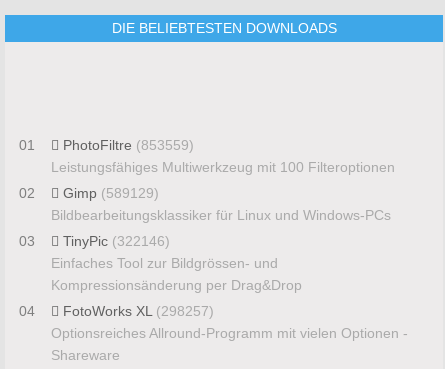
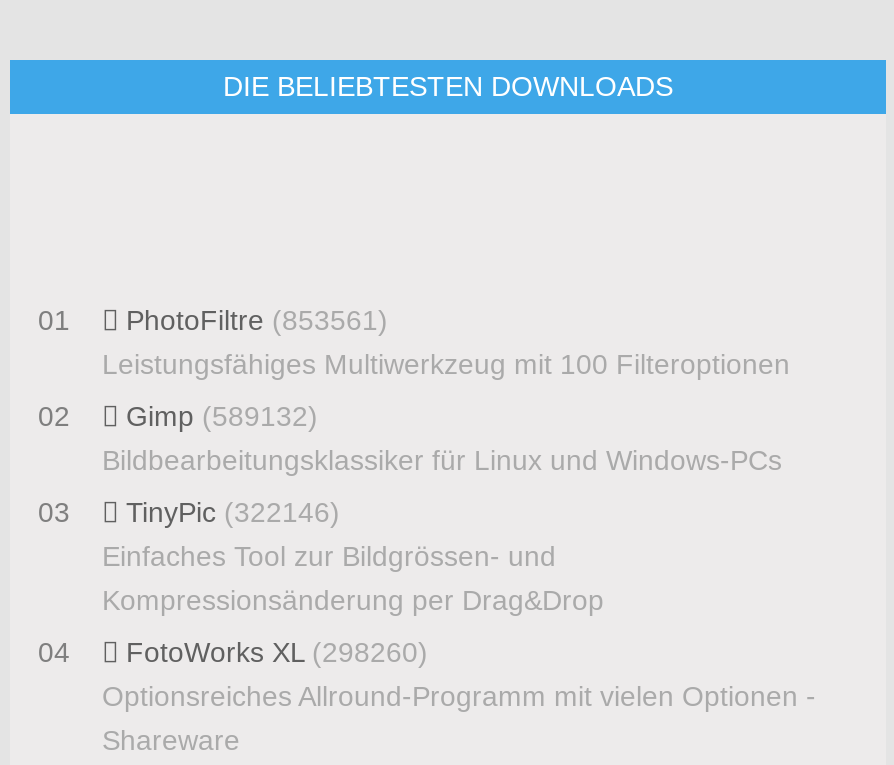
- 01 PhotoFiltre (853559)
+ 01 PhotoFiltre (853561)

- 02 Gimp (589129)
+ 02 Gimp (589132)

- 04 FotoWorks XL (298257)
+ 04 FotoWorks XL (298260)
